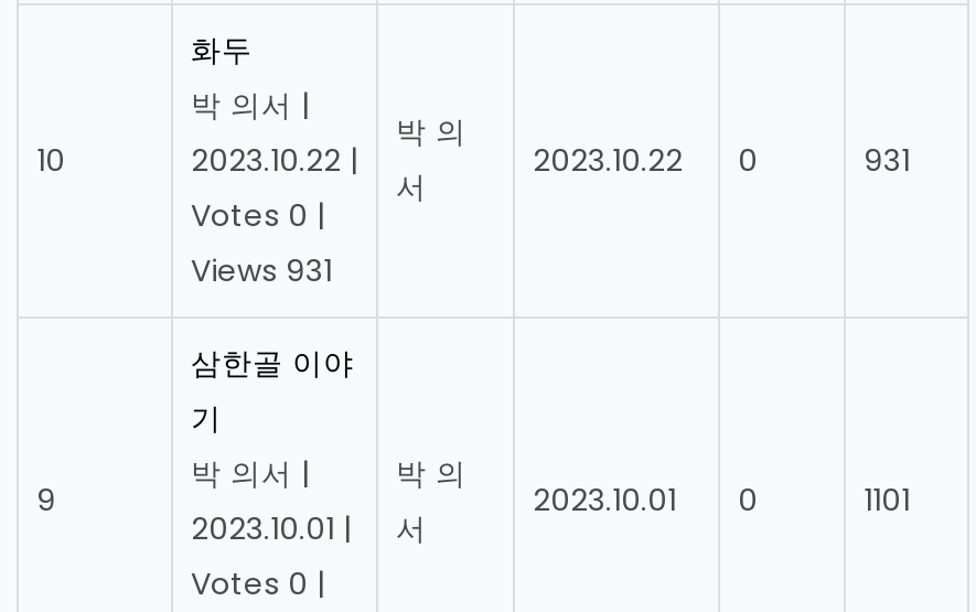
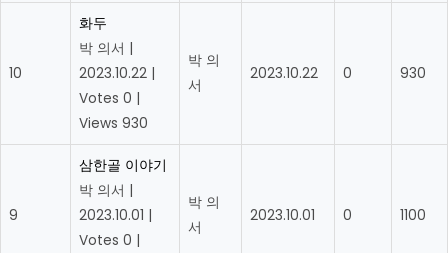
- 931
+ 930

- Views 931
+ Views 930

- 1101
+ 1100
